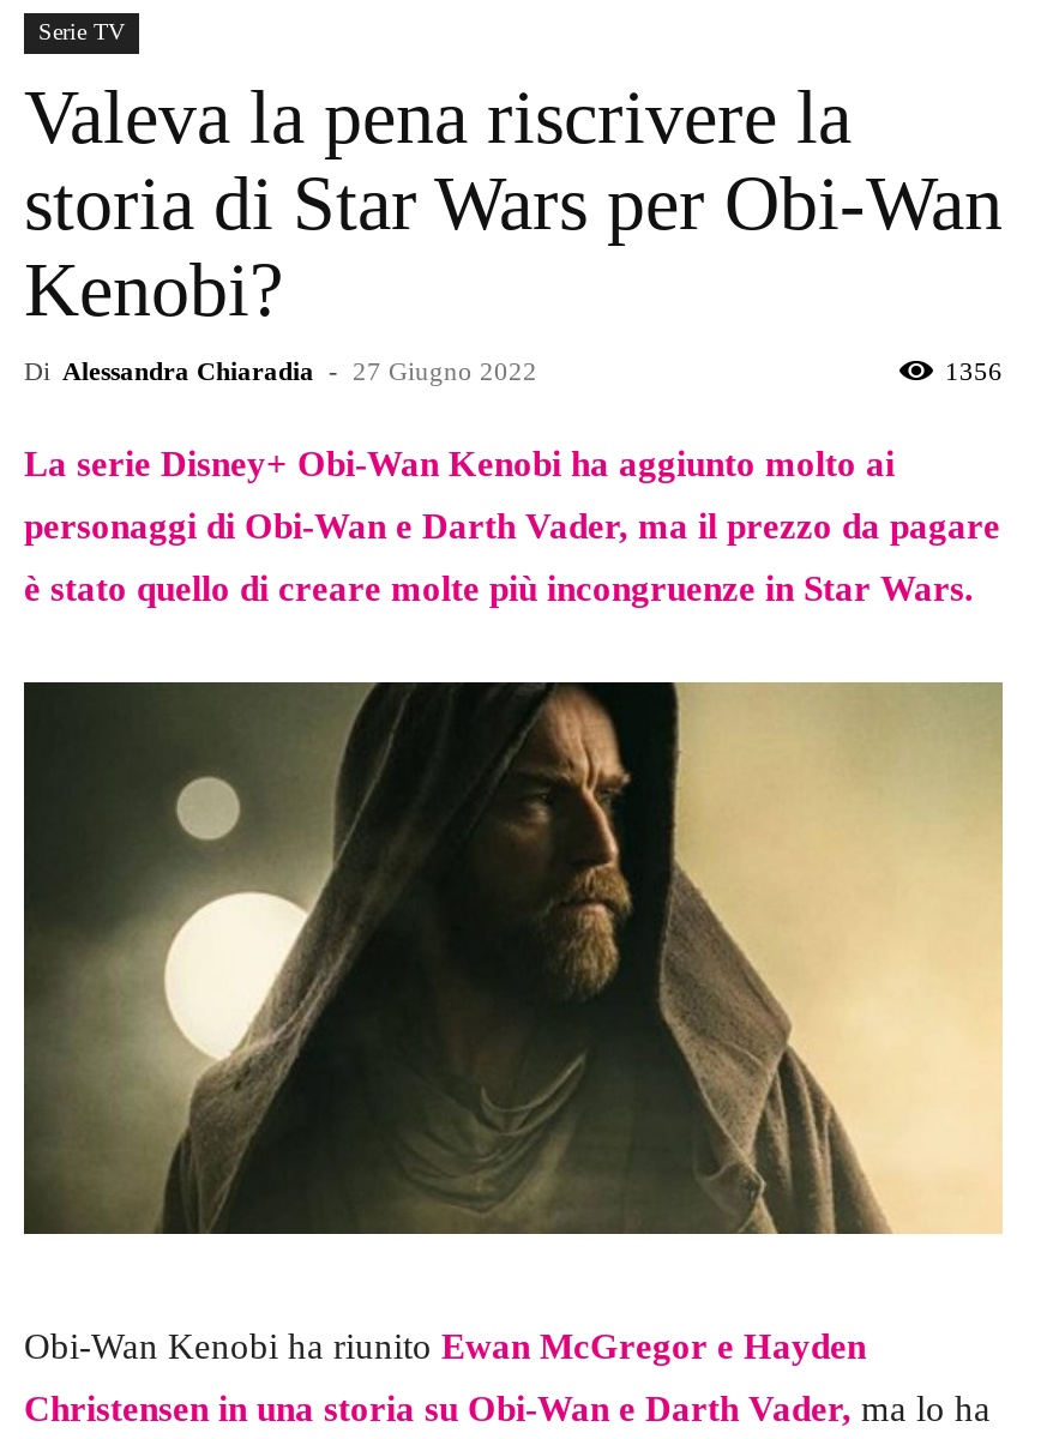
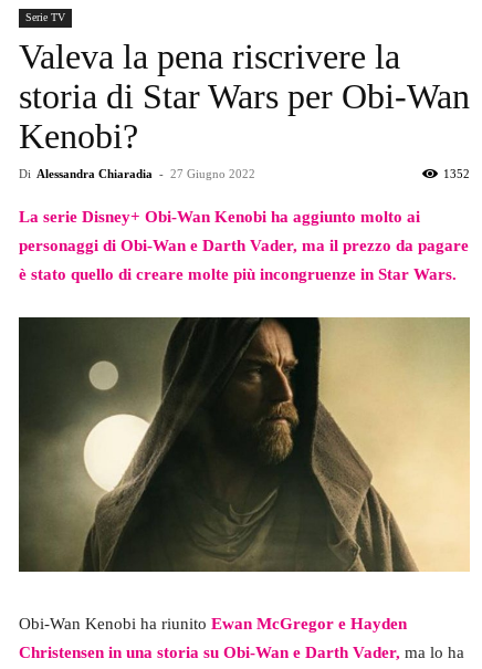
- 1356
+ 1352
